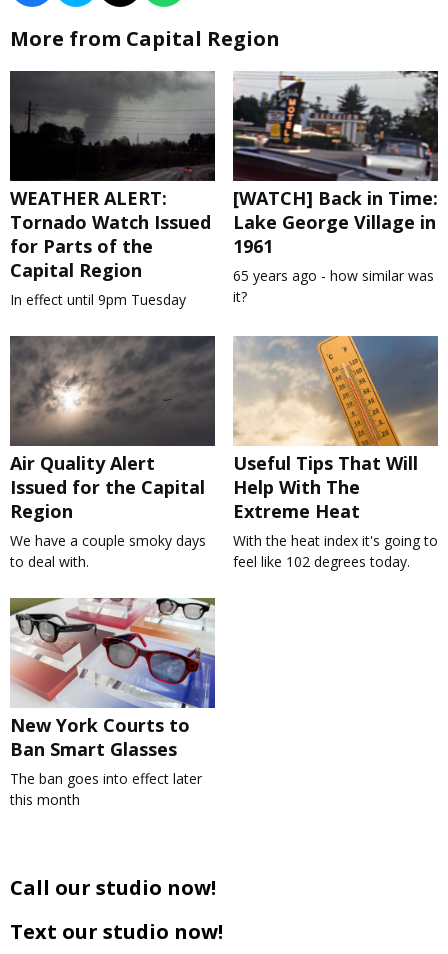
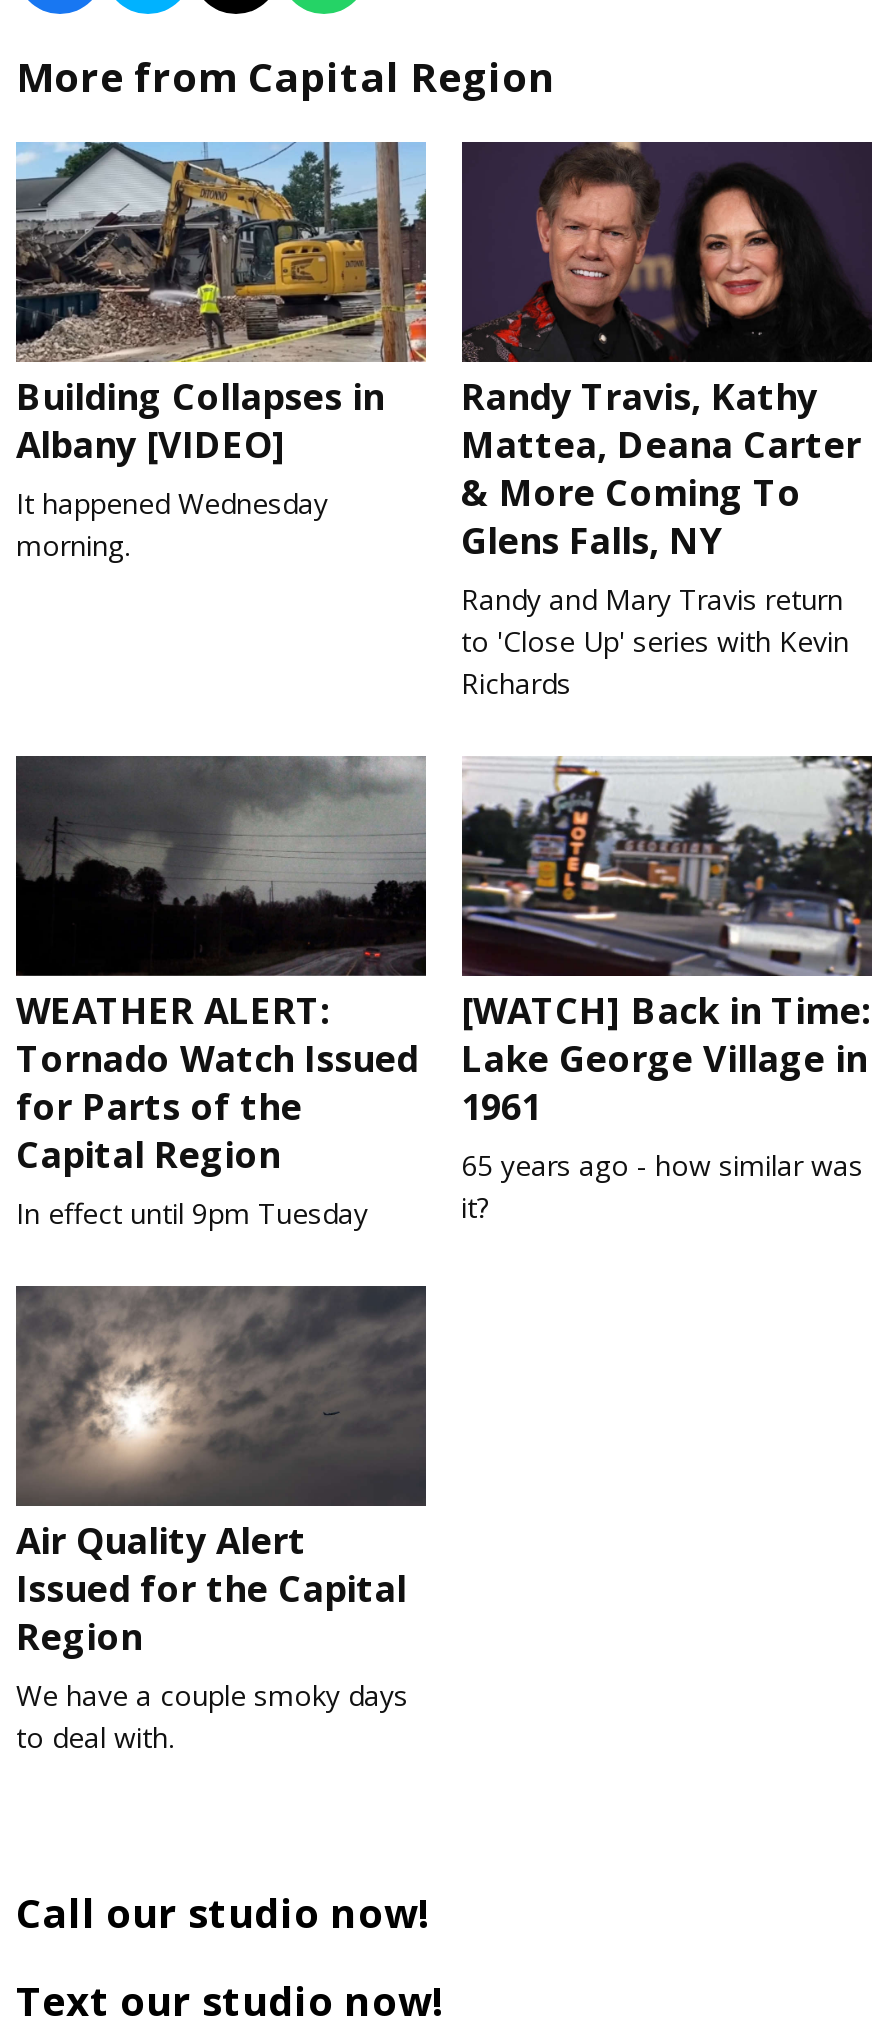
+ [image]
+ Building Collapses in
+ Albany [VIDEO]
+ It happened Wednesday
+ morning.

+ [image]
+ Randy Travis, Kathy
+ Mattea, Deana Carter
+ & More Coming To
+ Glens Falls, NY
+ Randy and Mary Travis return
+ to 'Close Up' series with Kevin
+ Richards

moved down: [image] | WEATHER ALERT: | Tornado Watch Issued | ... | We have a couple smoky days | to deal with.

- [image]
- Useful Tips That Will
- Help With The
- Extreme Heat
- With the heat index it's going to
- feel like 102 degrees today.

- [image]
- New York Courts to
- Ban Smart Glasses
- The ban goes into effect later
- this month
